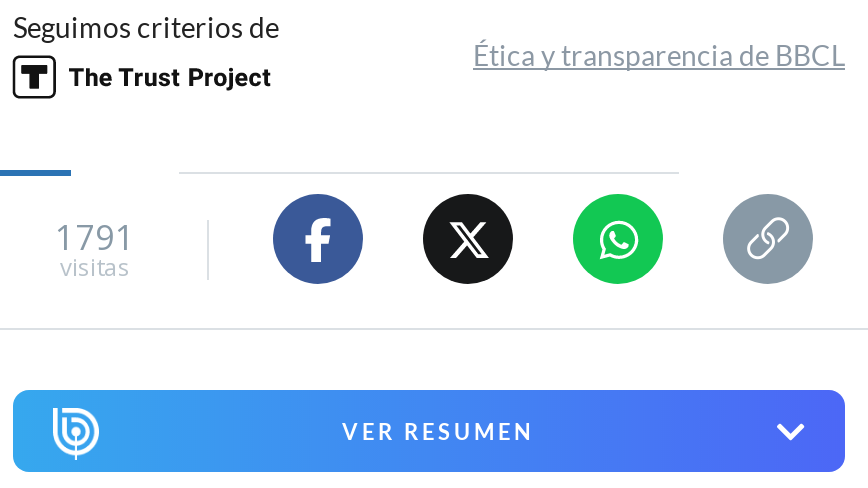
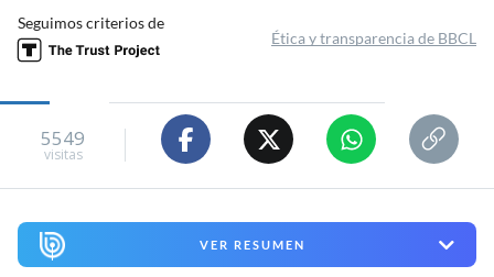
- 1791
+ 5549
